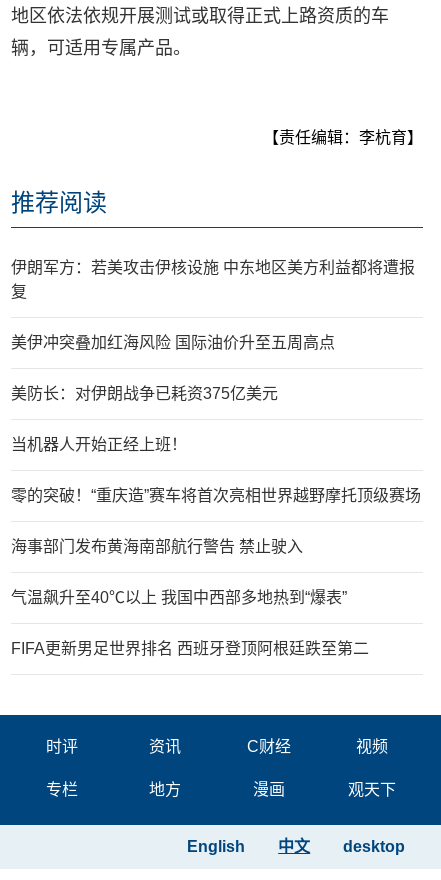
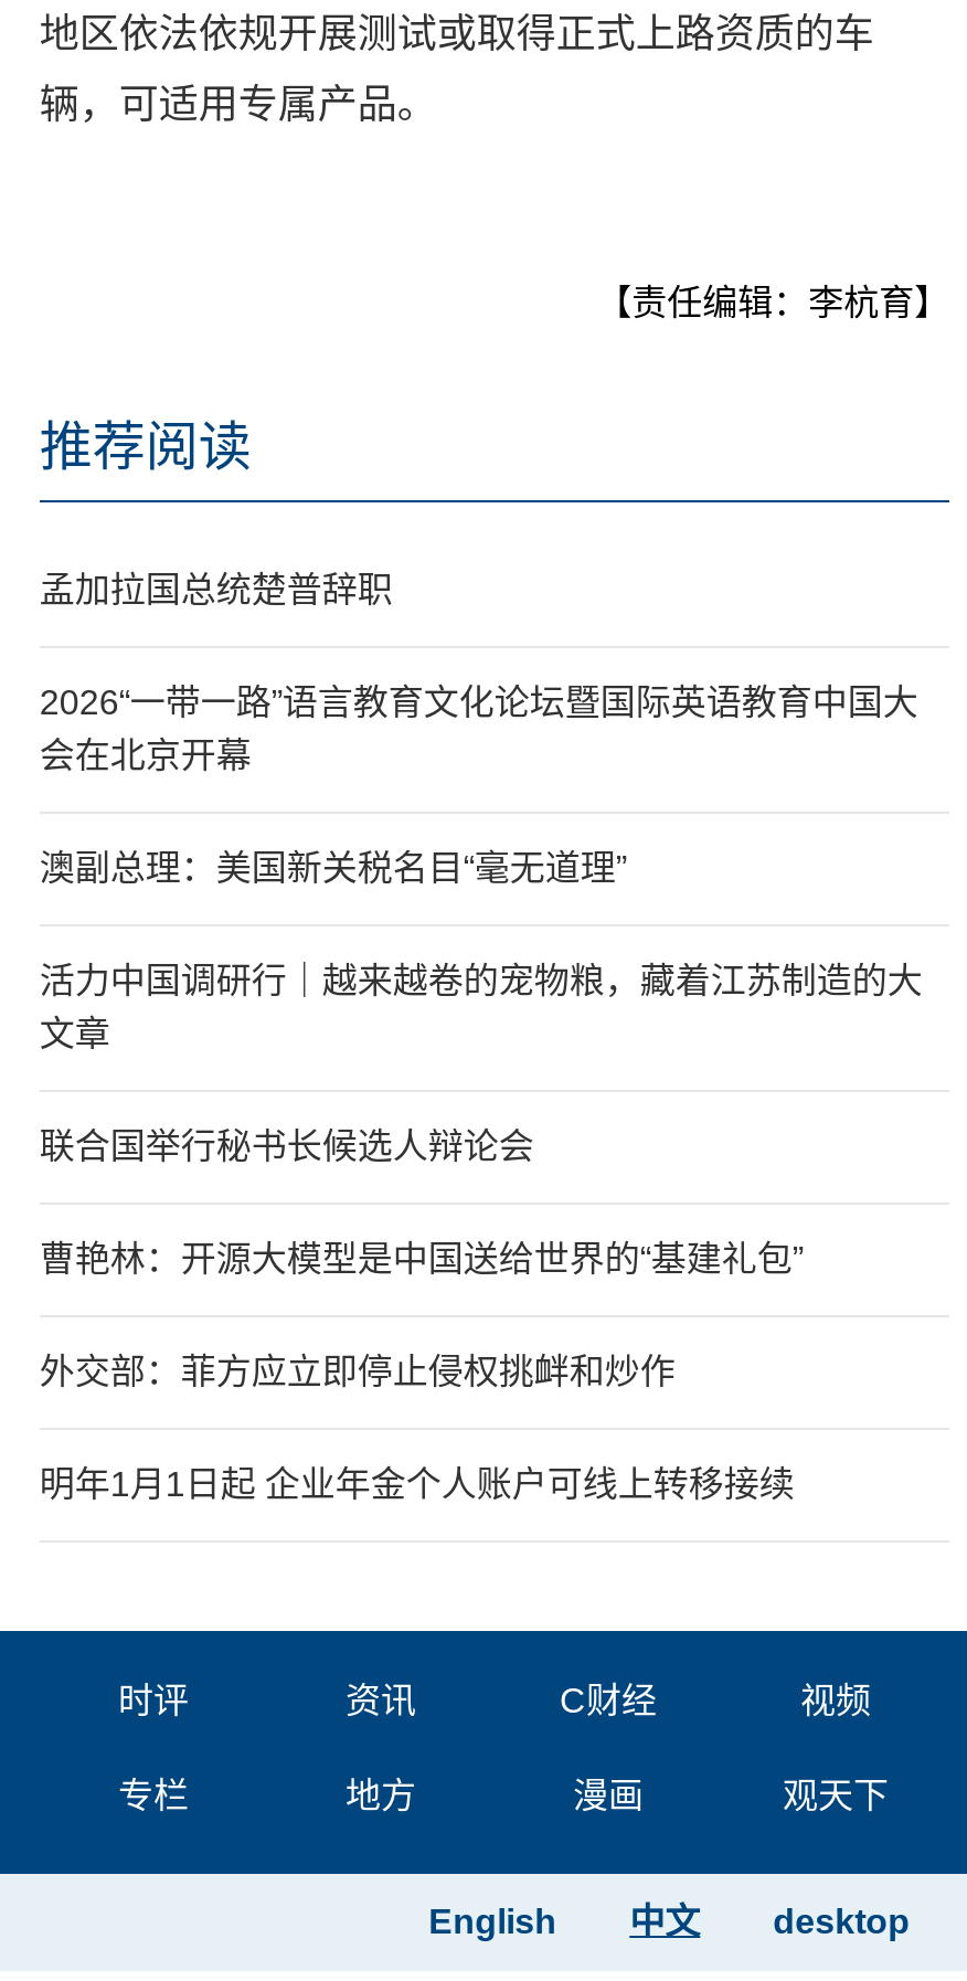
- 伊朗军方：若美攻击伊核设施 中东地区美方利益都将遭报
- 复
+ 孟加拉国总统楚普辞职

- 美伊冲突叠加红海风险 国际油价升至五周高点
+ 2026“一带一路”语言教育文化论坛暨国际英语教育中国大
+ 会在北京开幕

- 美防长：对伊朗战争已耗资375亿美元
+ 澳副总理：美国新关税名目“毫无道理”

- 当机器人开始正经上班！
+ 活力中国调研行｜越来越卷的宠物粮，藏着江苏制造的大
+ 文章

- 零的突破！“重庆造”赛车将首次亮相世界越野摩托顶级赛场
+ 联合国举行秘书长候选人辩论会

- 海事部门发布黄海南部航行警告 禁止驶入
+ 曹艳林：开源大模型是中国送给世界的“基建礼包”

- 气温飙升至40℃以上 我国中西部多地热到“爆表”
+ 外交部：菲方应立即停止侵权挑衅和炒作

- FIFA更新男足世界排名 西班牙登顶阿根廷跌至第二
+ 明年1月1日起 企业年金个人账户可线上转移接续
